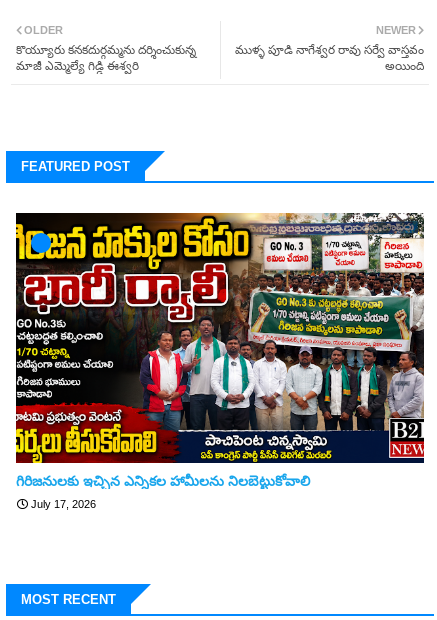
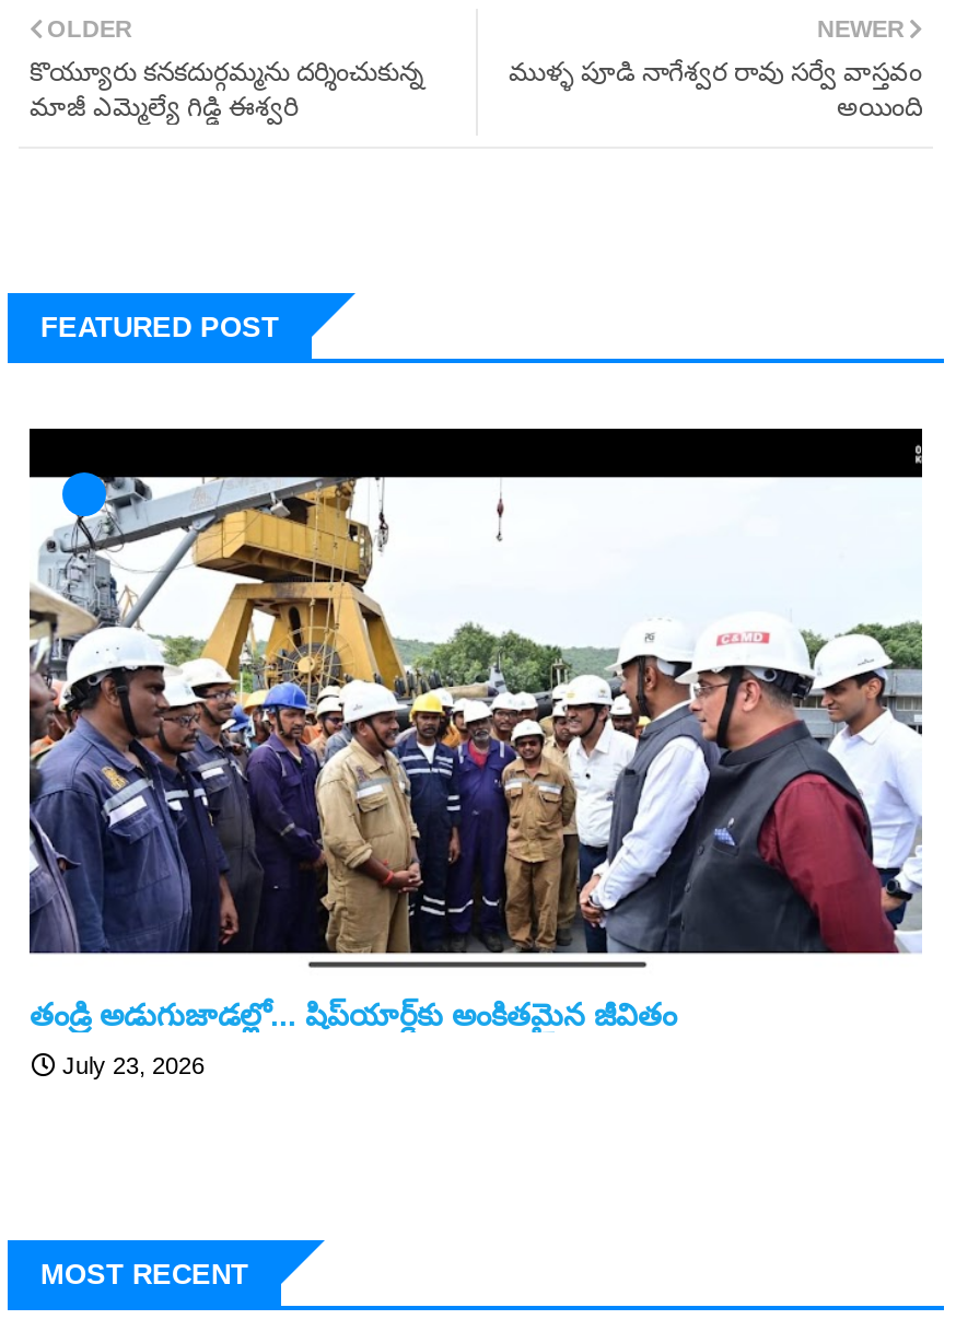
- [image]
- గిరిజనులకు ఇచ్చిన ఎన్నికల హామీలను నిలబెట్టుకోవాలి
+ [image]
+ తండ్రి అడుగుజాడల్లో... షిప్‌యార్డ్‌కు అంకితమైన జీవితం

- July 17, 2026
+ July 23, 2026
